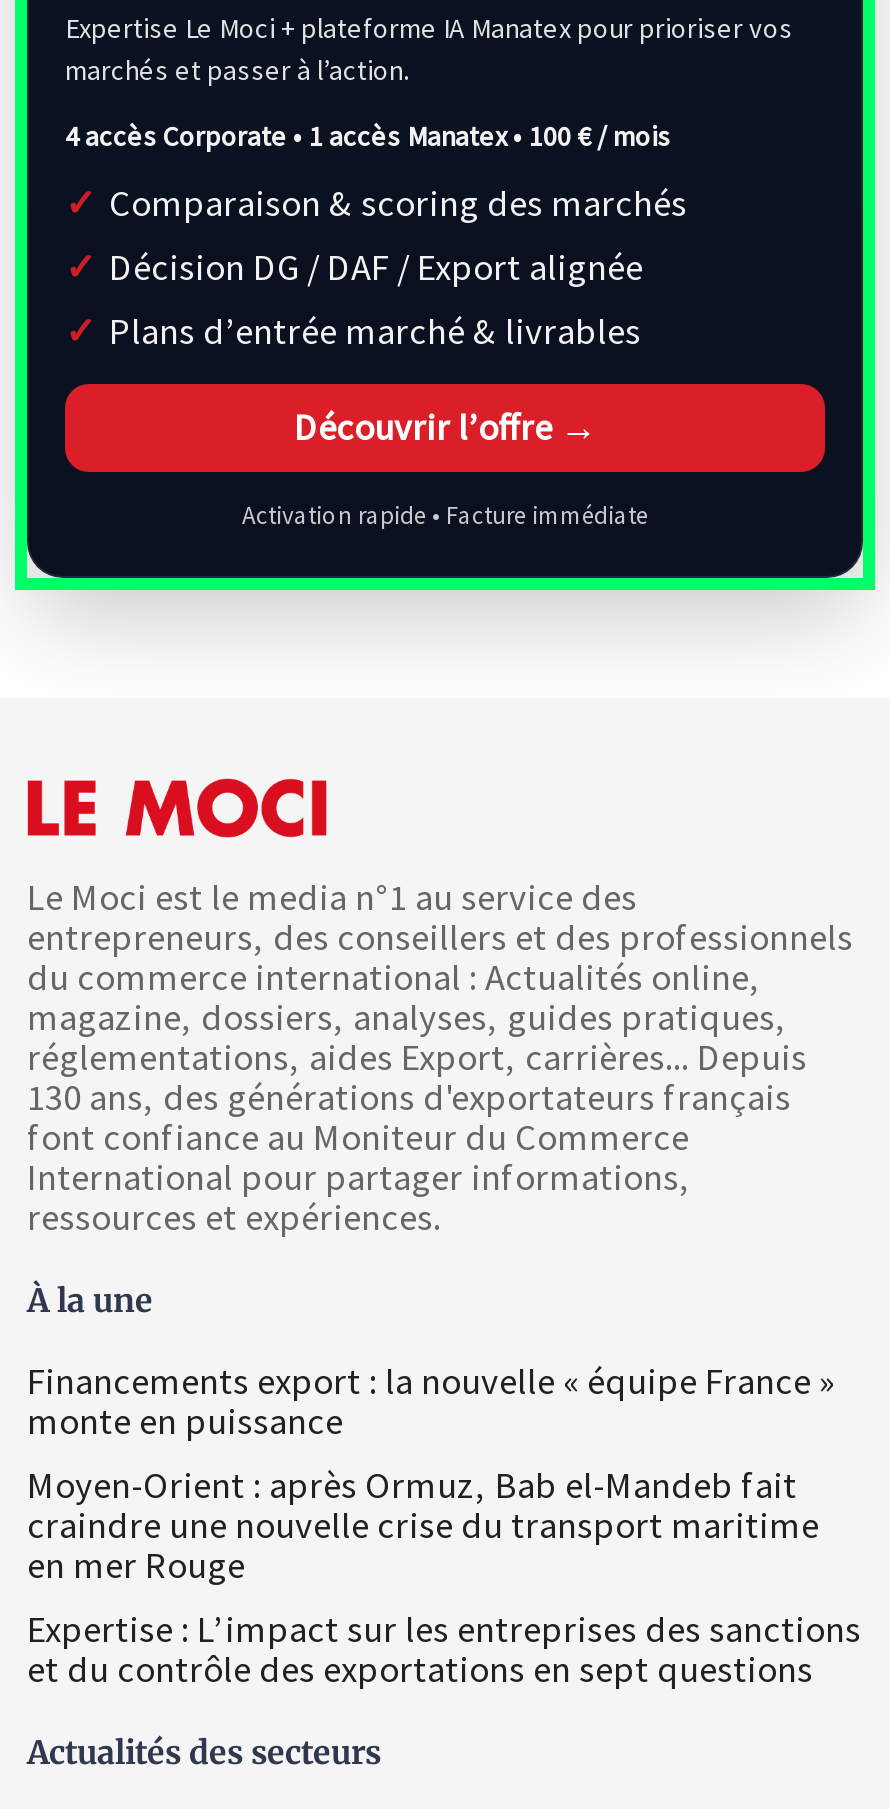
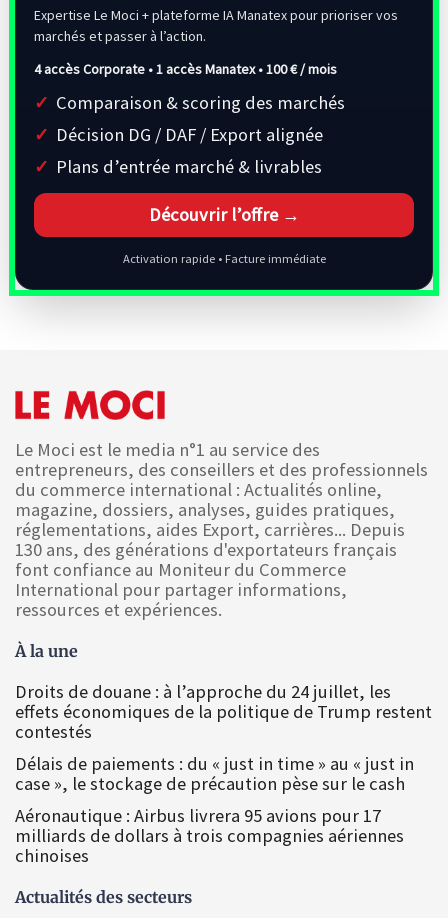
- Financements export : la nouvelle « équipe France »
- monte en puissance
- Moyen-Orient : après Ormuz, Bab el-Mandeb fait
- craindre une nouvelle crise du transport maritime
- en mer Rouge
- Expertise : L’impact sur les entreprises des sanctions
- et du contrôle des exportations en sept questions
+ Droits de douane : à l’approche du 24 juillet, les
+ effets économiques de la politique de Trump restent
+ contestés
+ Délais de paiements : du « just in time » au « just in
+ case », le stockage de précaution pèse sur le cash
+ Aéronautique : Airbus livrera 95 avions pour 17
+ milliards de dollars à trois compagnies aériennes
+ chinoises
